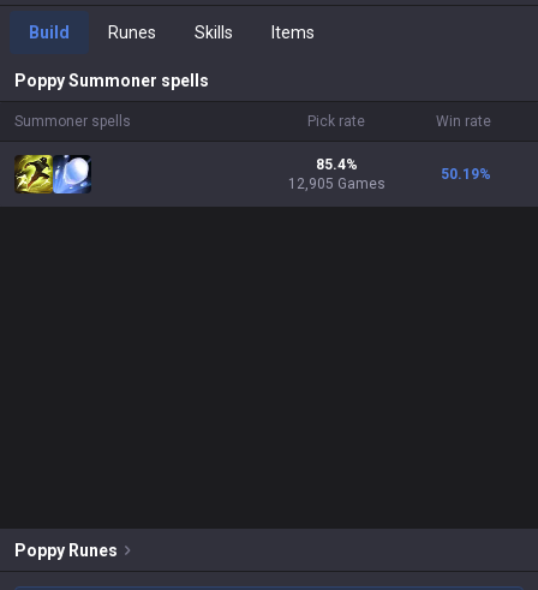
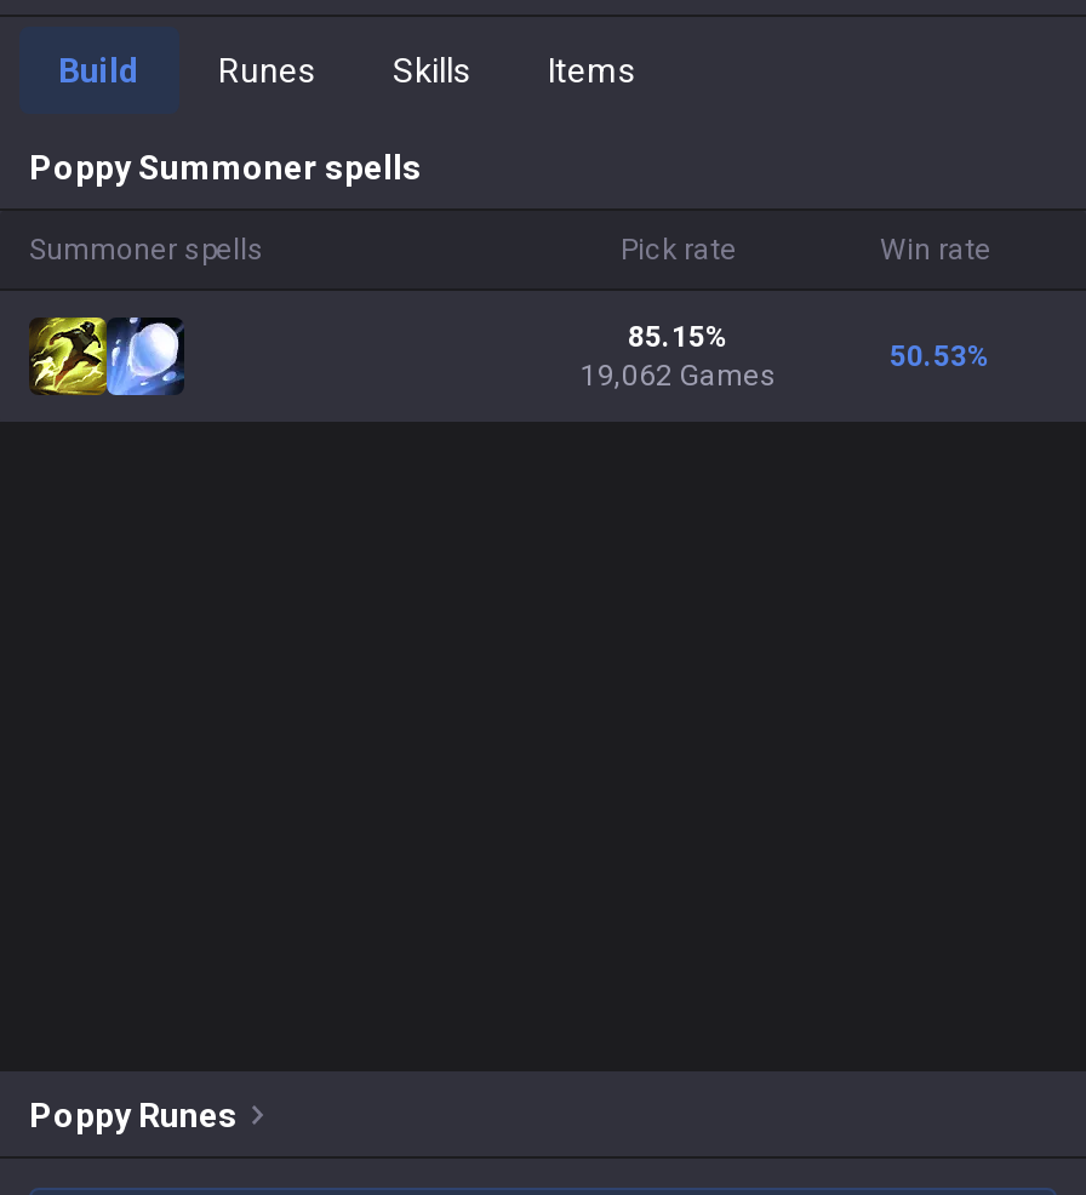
- 85.4%
+ 85.15%

- 50.19%
+ 50.53%

- 12,905 Games
+ 19,062 Games
